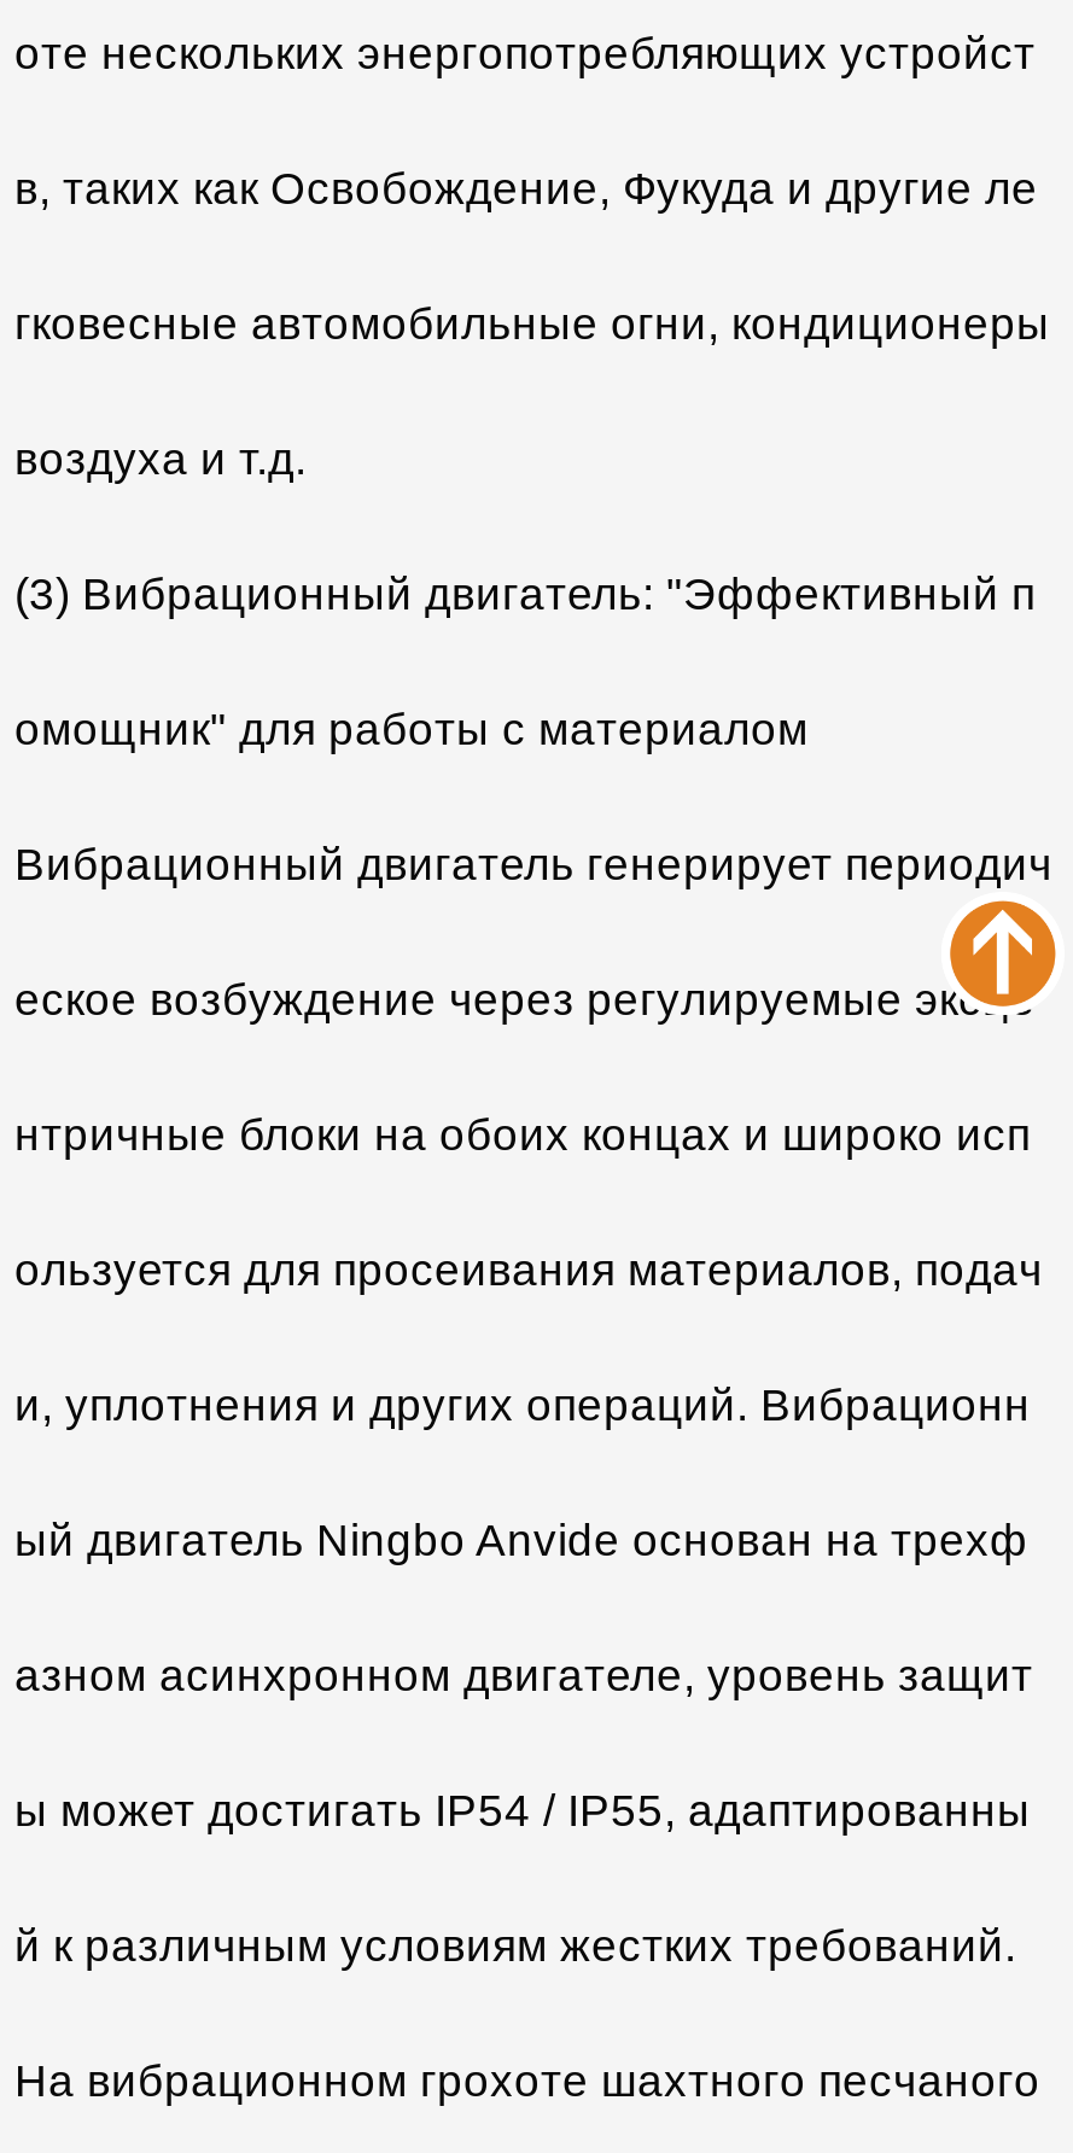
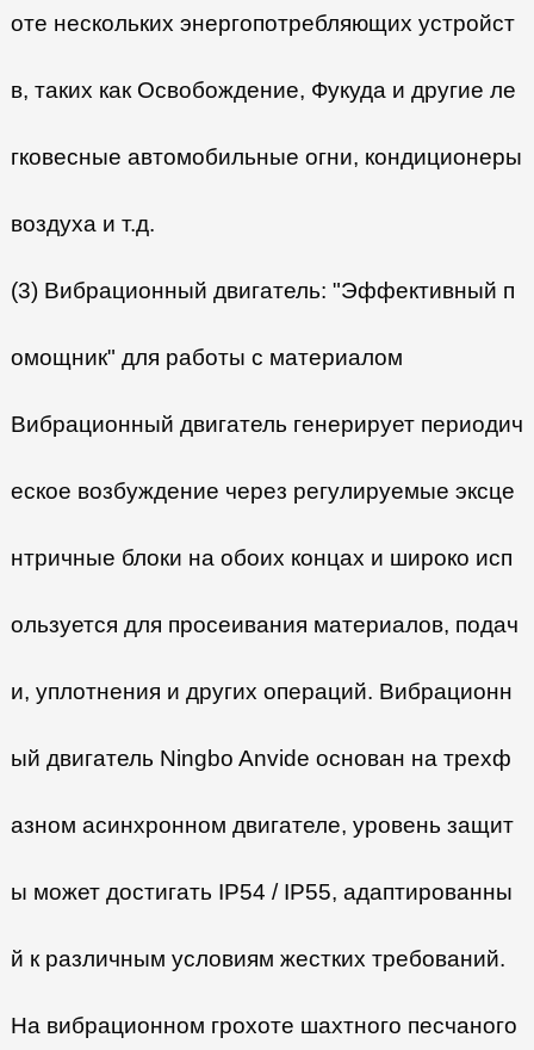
- [image]
